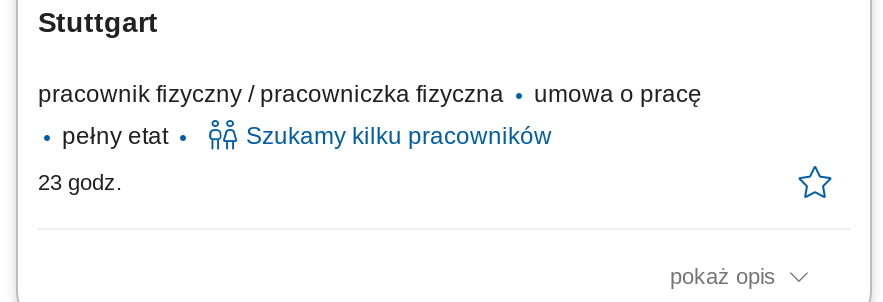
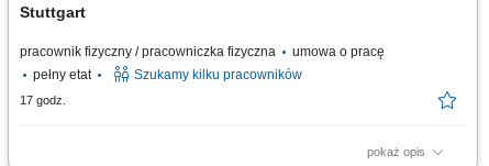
- 23 godz.
+ 17 godz.
